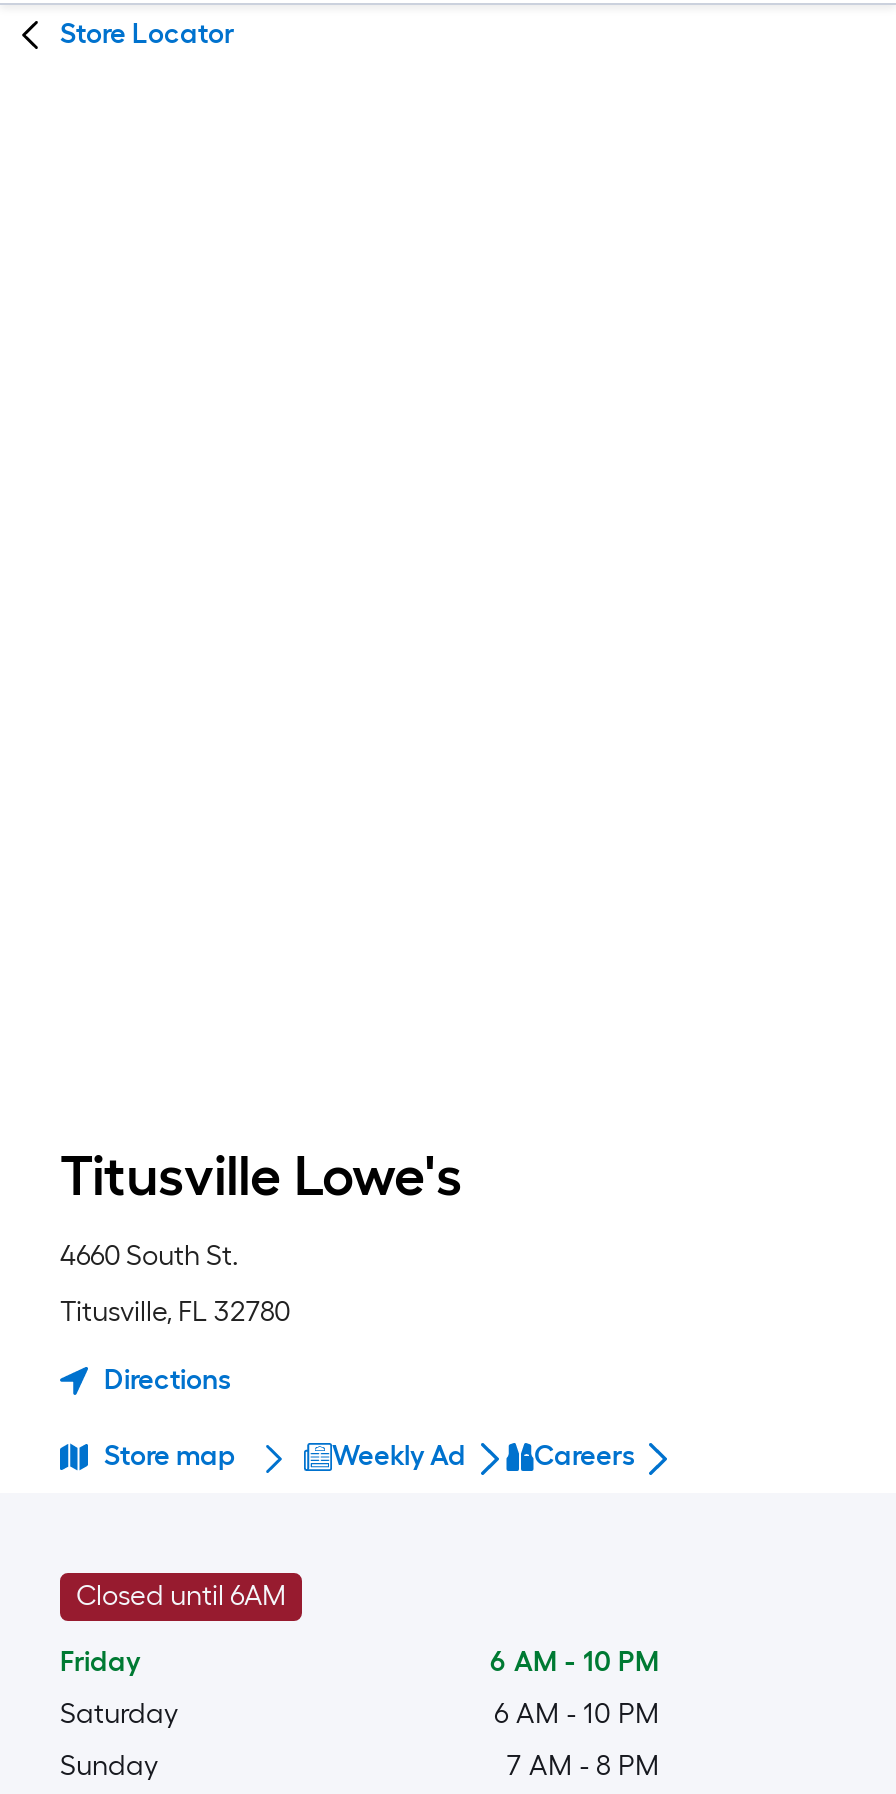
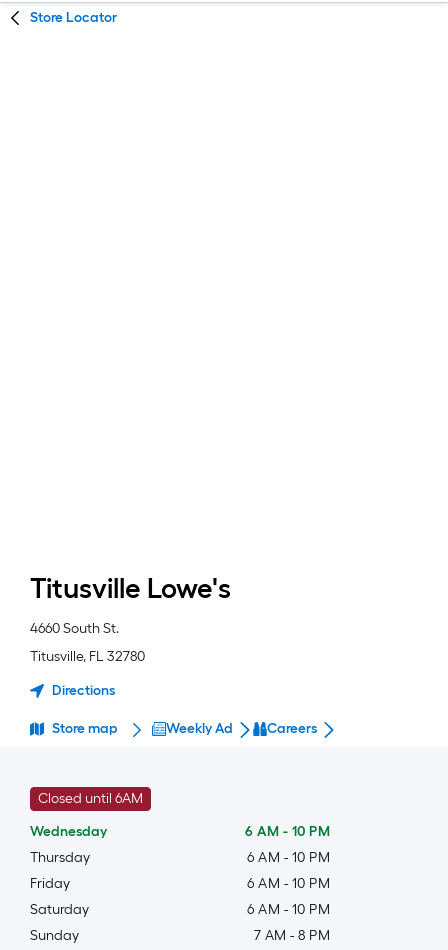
+ Wednesday
+ 6 AM - 10 PM
+ Thursday
+ 6 AM - 10 PM
